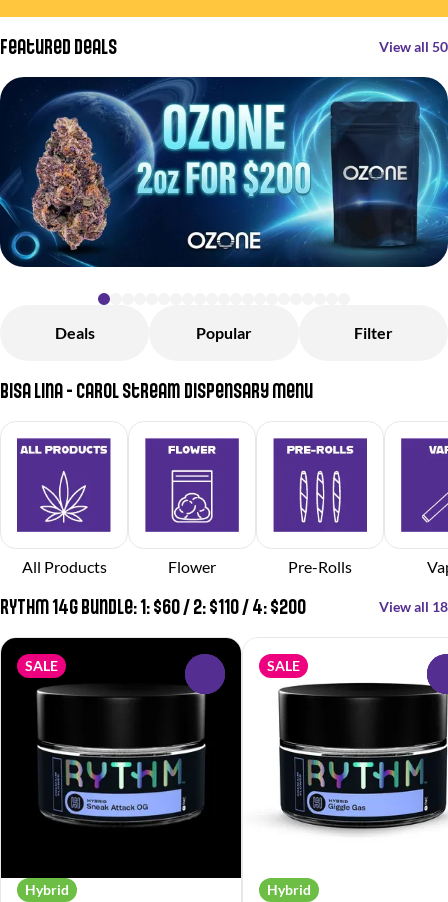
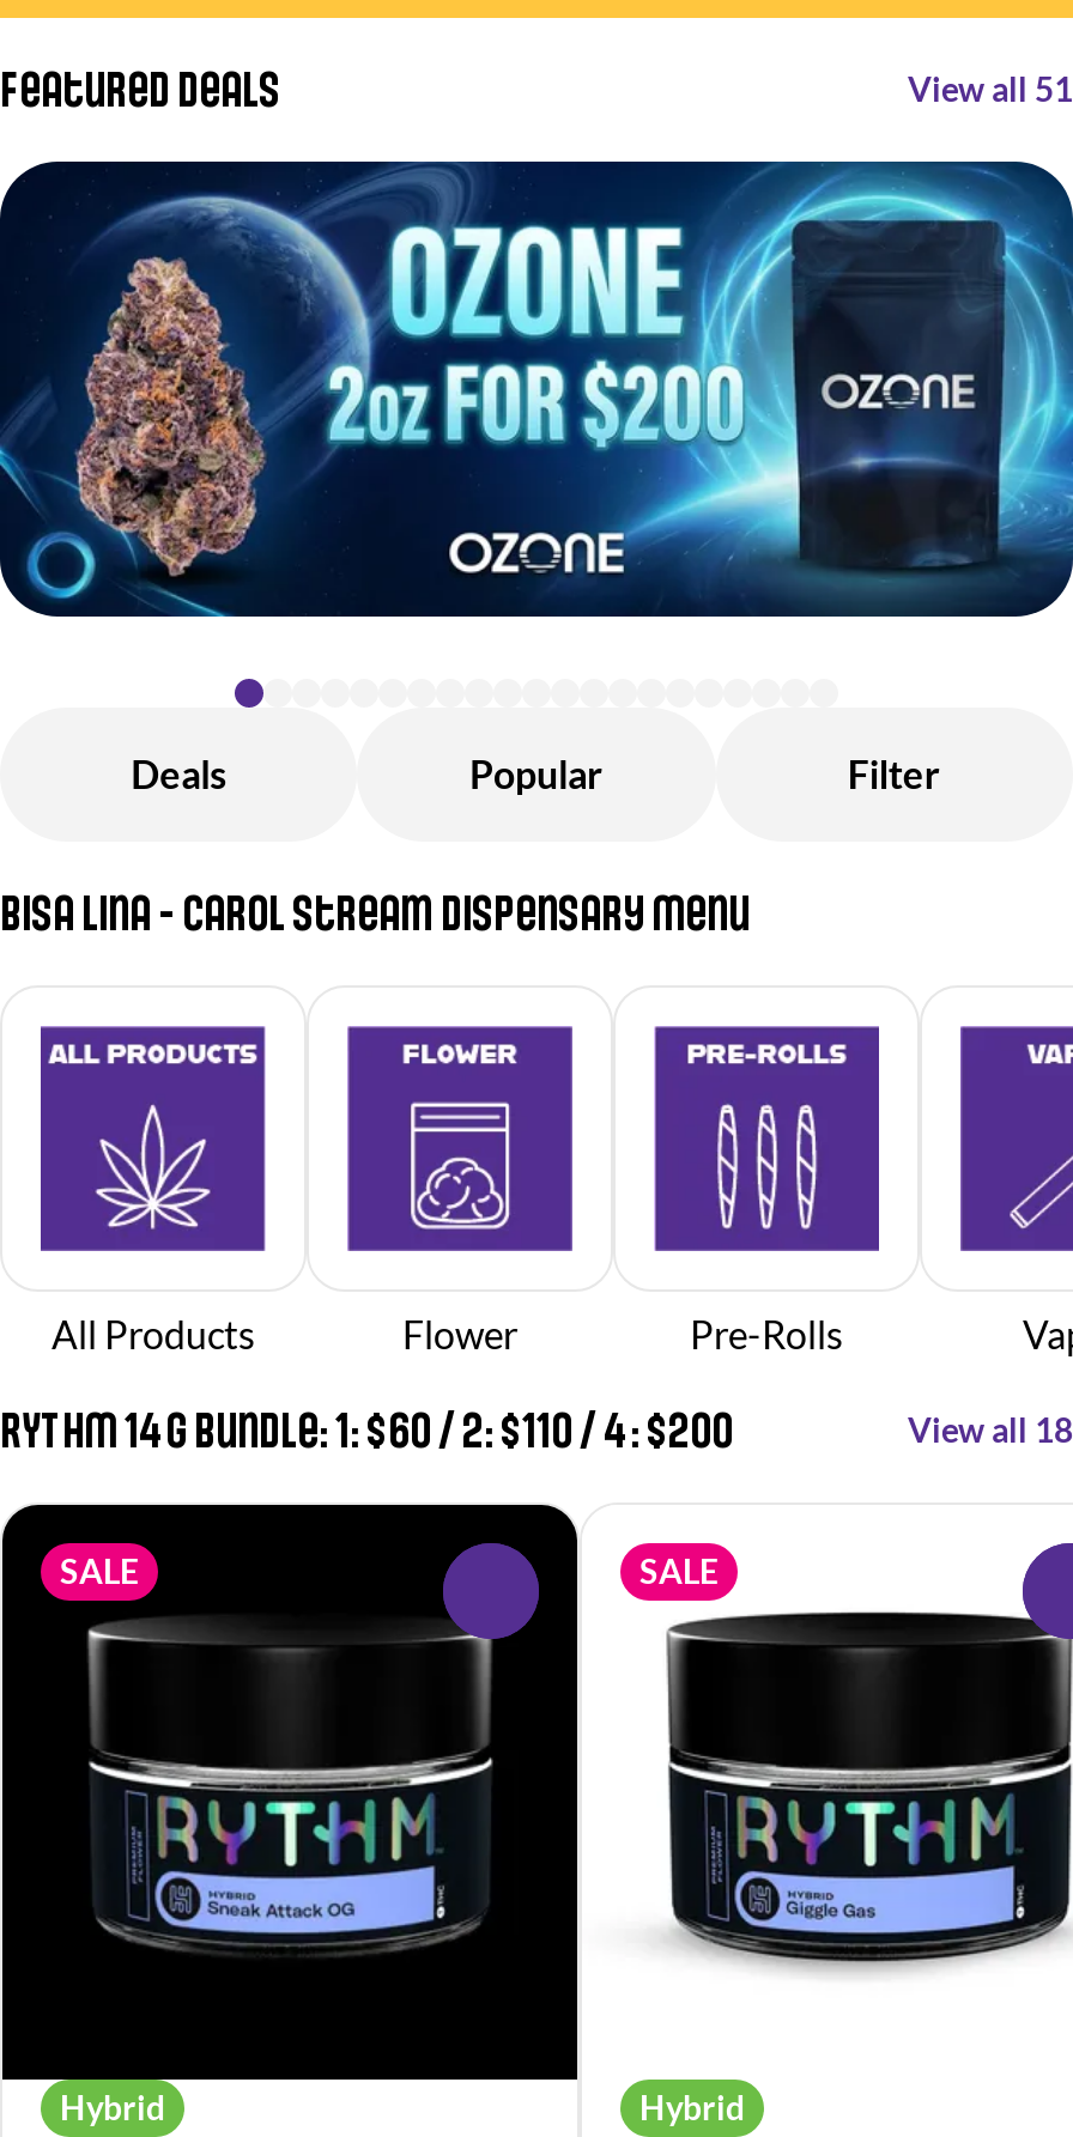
- View all 50
+ View all 51
